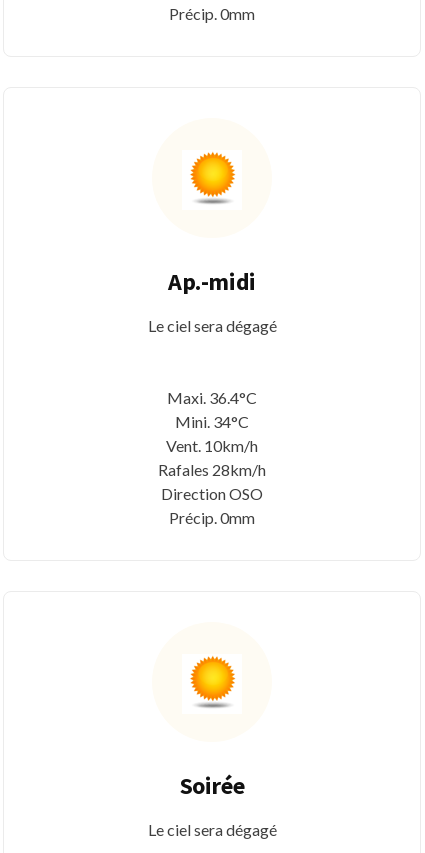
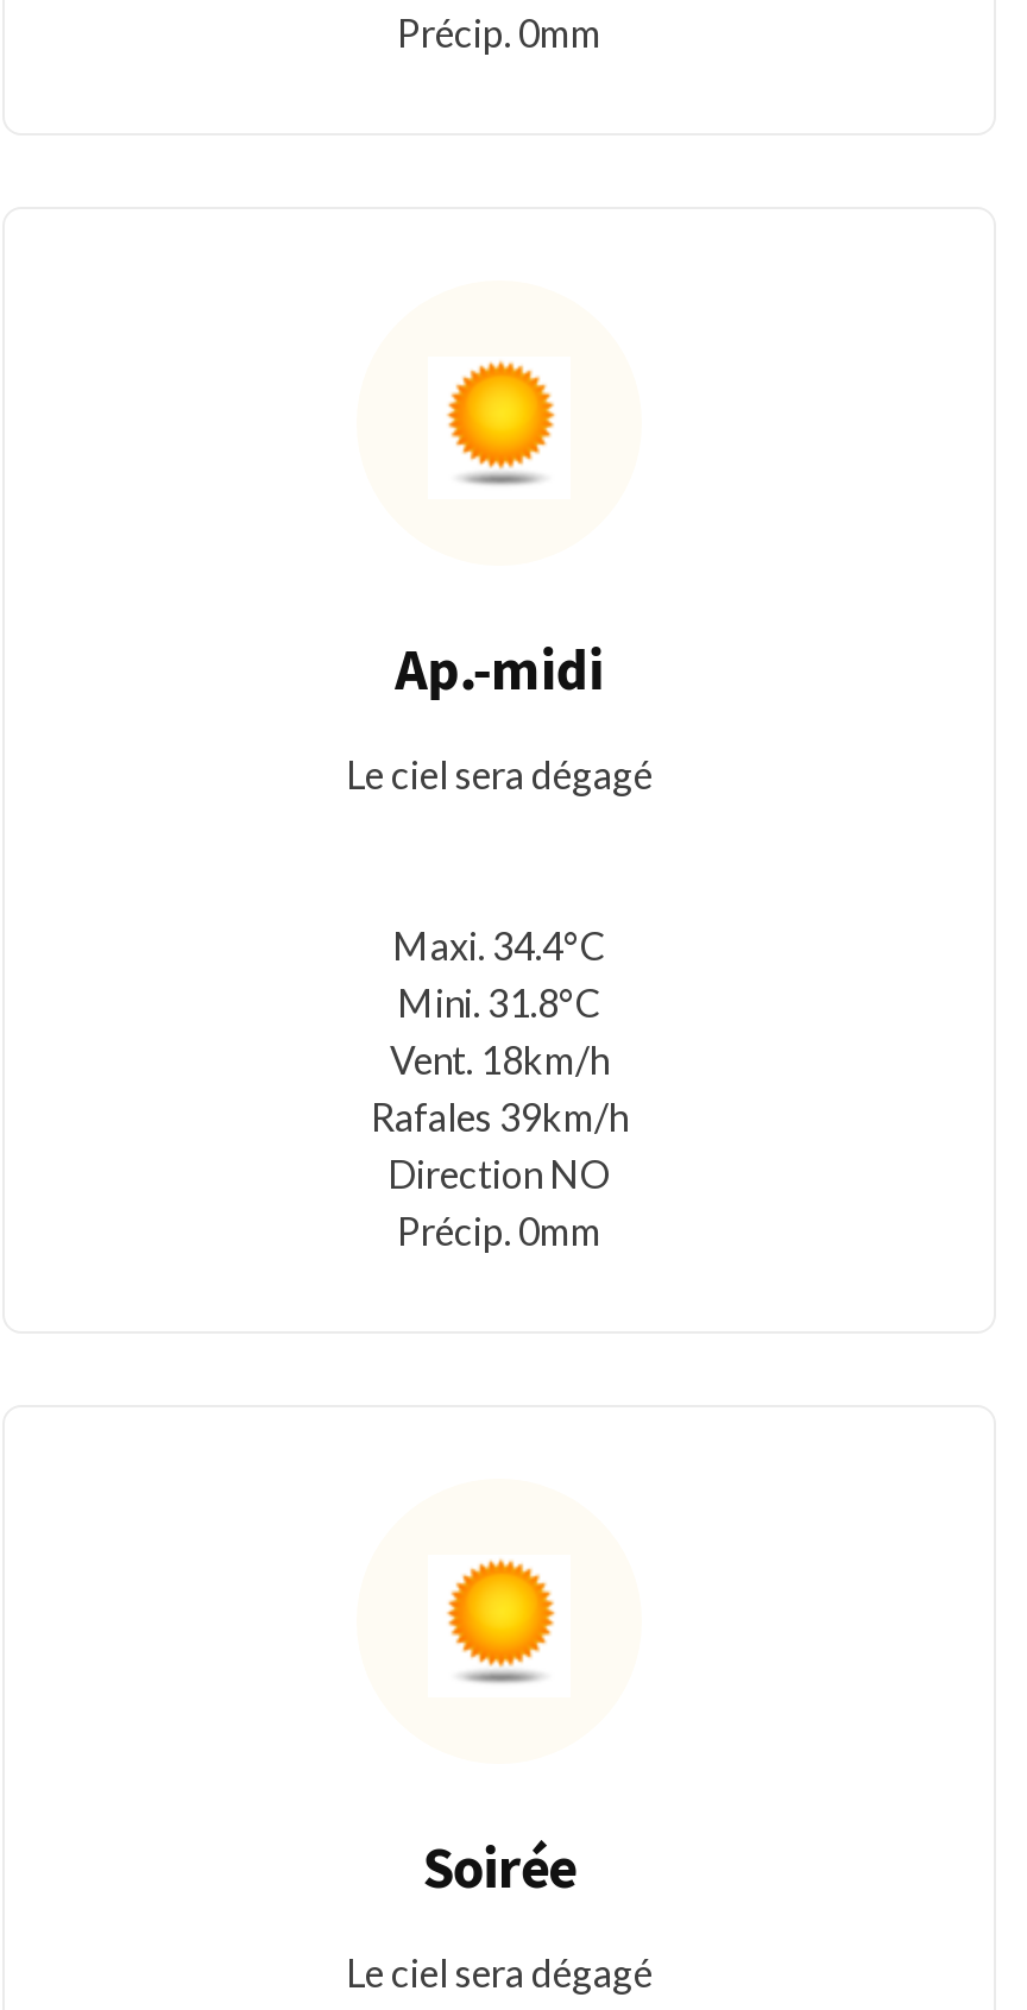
- Maxi. 36.4°C
+ Maxi. 34.4°C

- Mini. 34°C
+ Mini. 31.8°C

- Vent. 10km/h
+ Vent. 18km/h

- Rafales 28km/h
+ Rafales 39km/h

- Direction OSO
+ Direction NO
